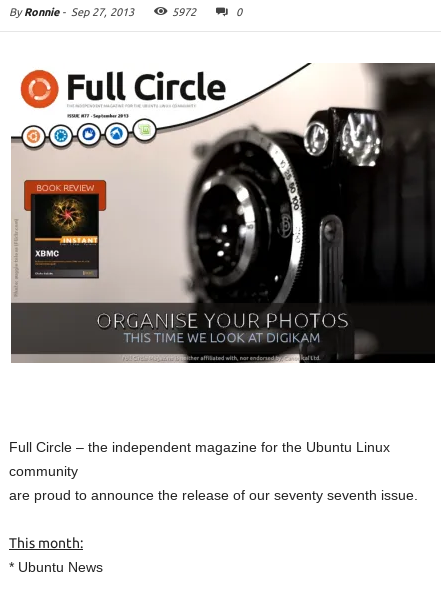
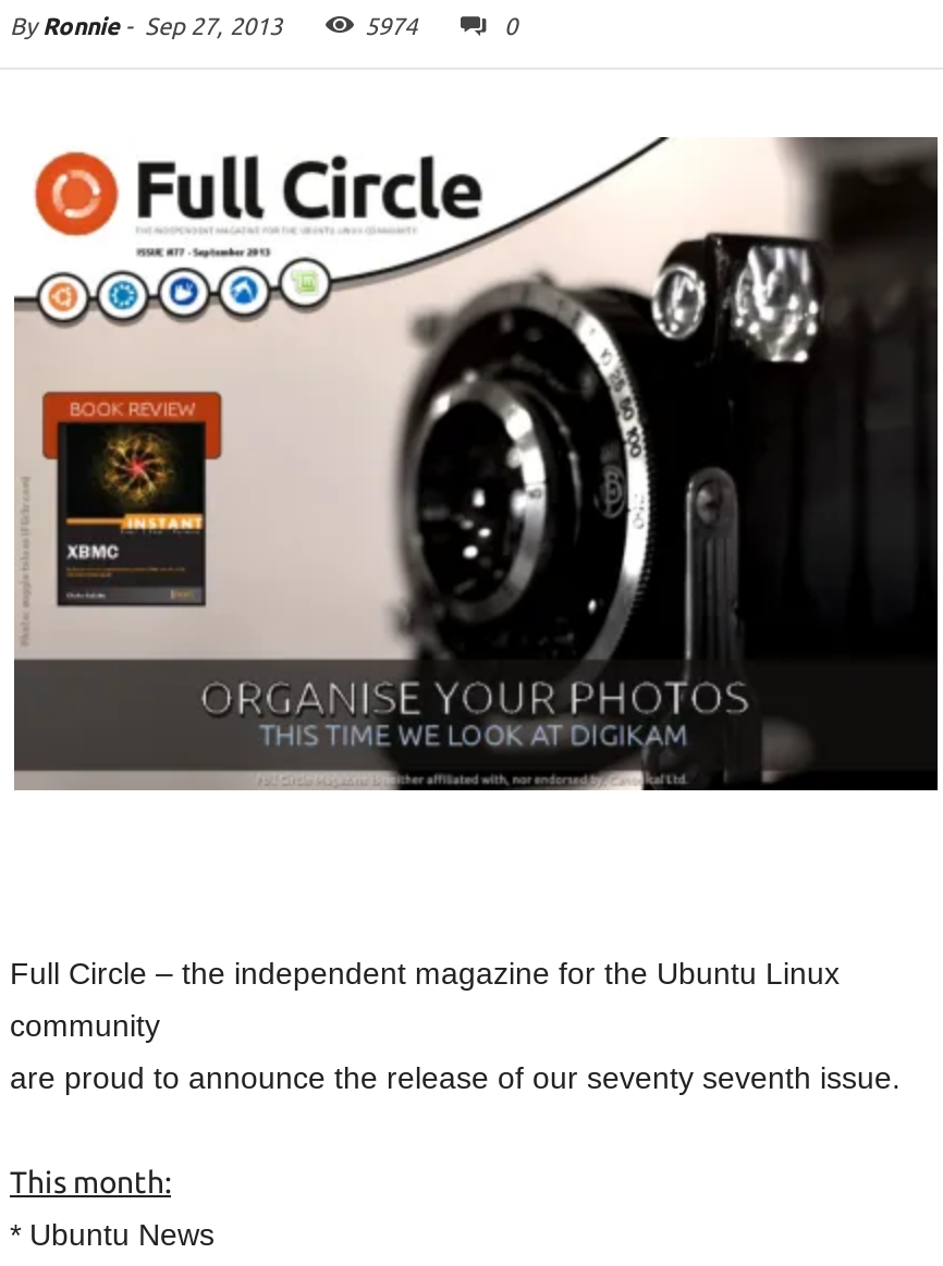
- 5972
+ 5974
